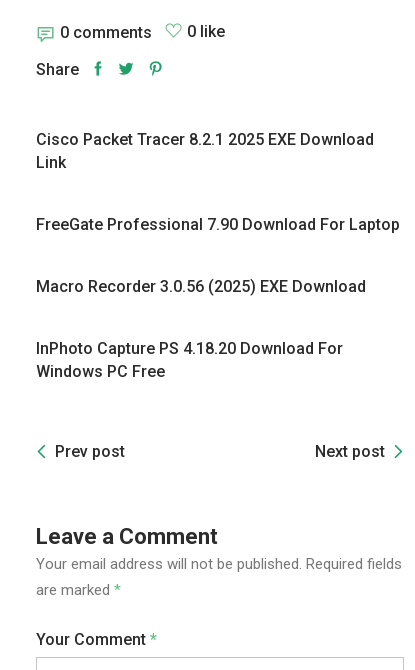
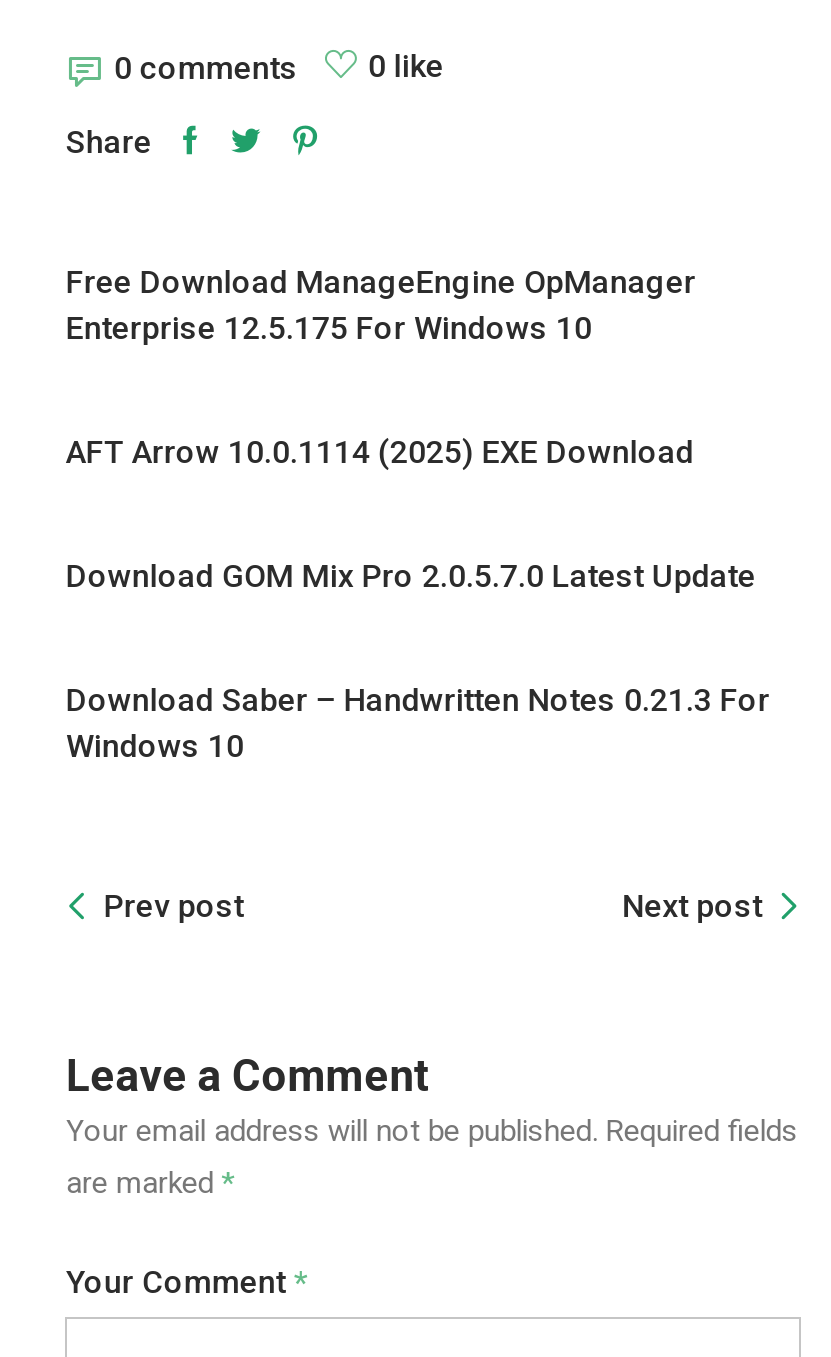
- Cisco Packet Tracer 8.2.1 2025 EXE Download
- Link
+ Free Download ManageEngine OpManager
+ Enterprise 12.5.175 For Windows 10

- FreeGate Professional 7.90 Download For Laptop
+ AFT Arrow 10.0.1114 (2025) EXE Download

- Macro Recorder 3.0.56 (2025) EXE Download
+ Download GOM Mix Pro 2.0.5.7.0 Latest Update

- InPhoto Capture PS 4.18.20 Download For
- Windows PC Free
+ Download Saber – Handwritten Notes 0.21.3 For
+ Windows 10
